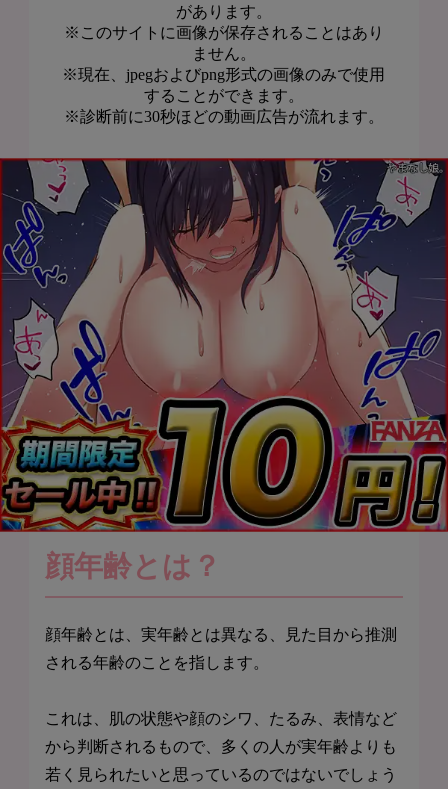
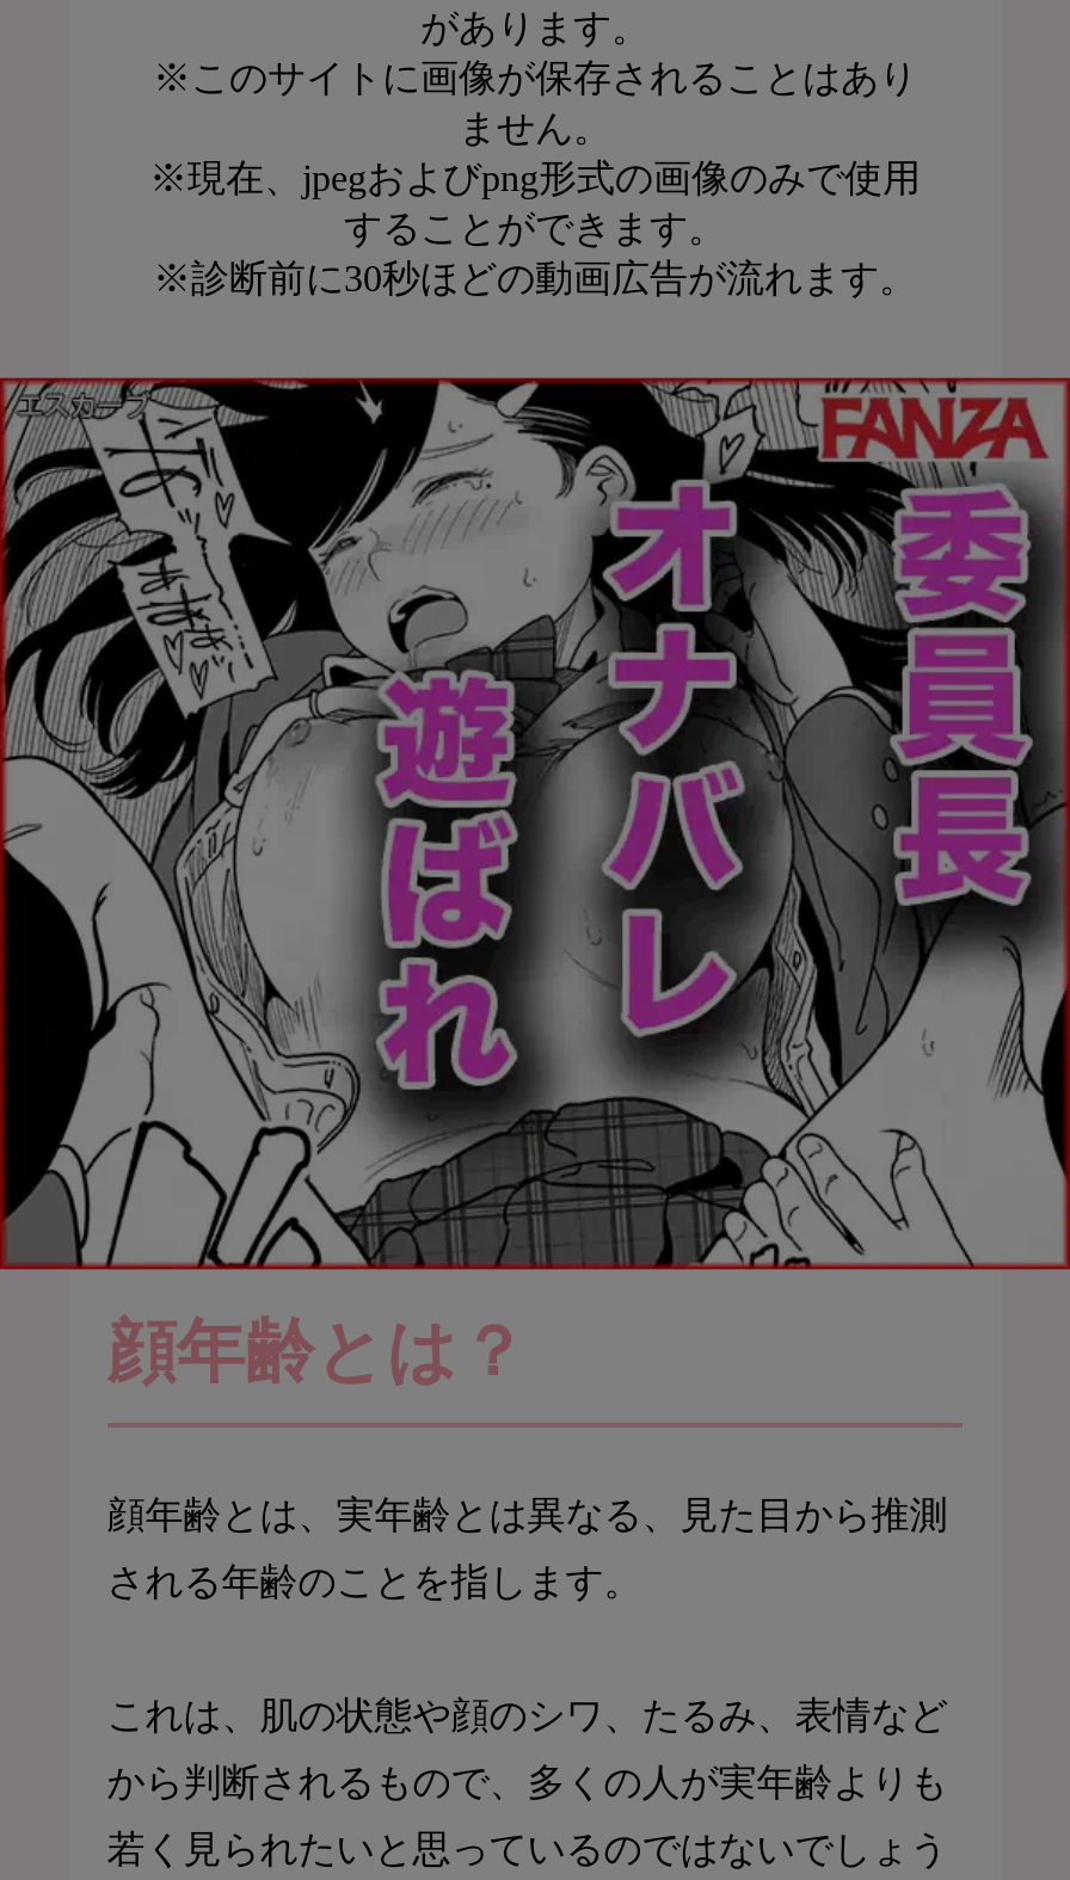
- [image]
+ [image]
